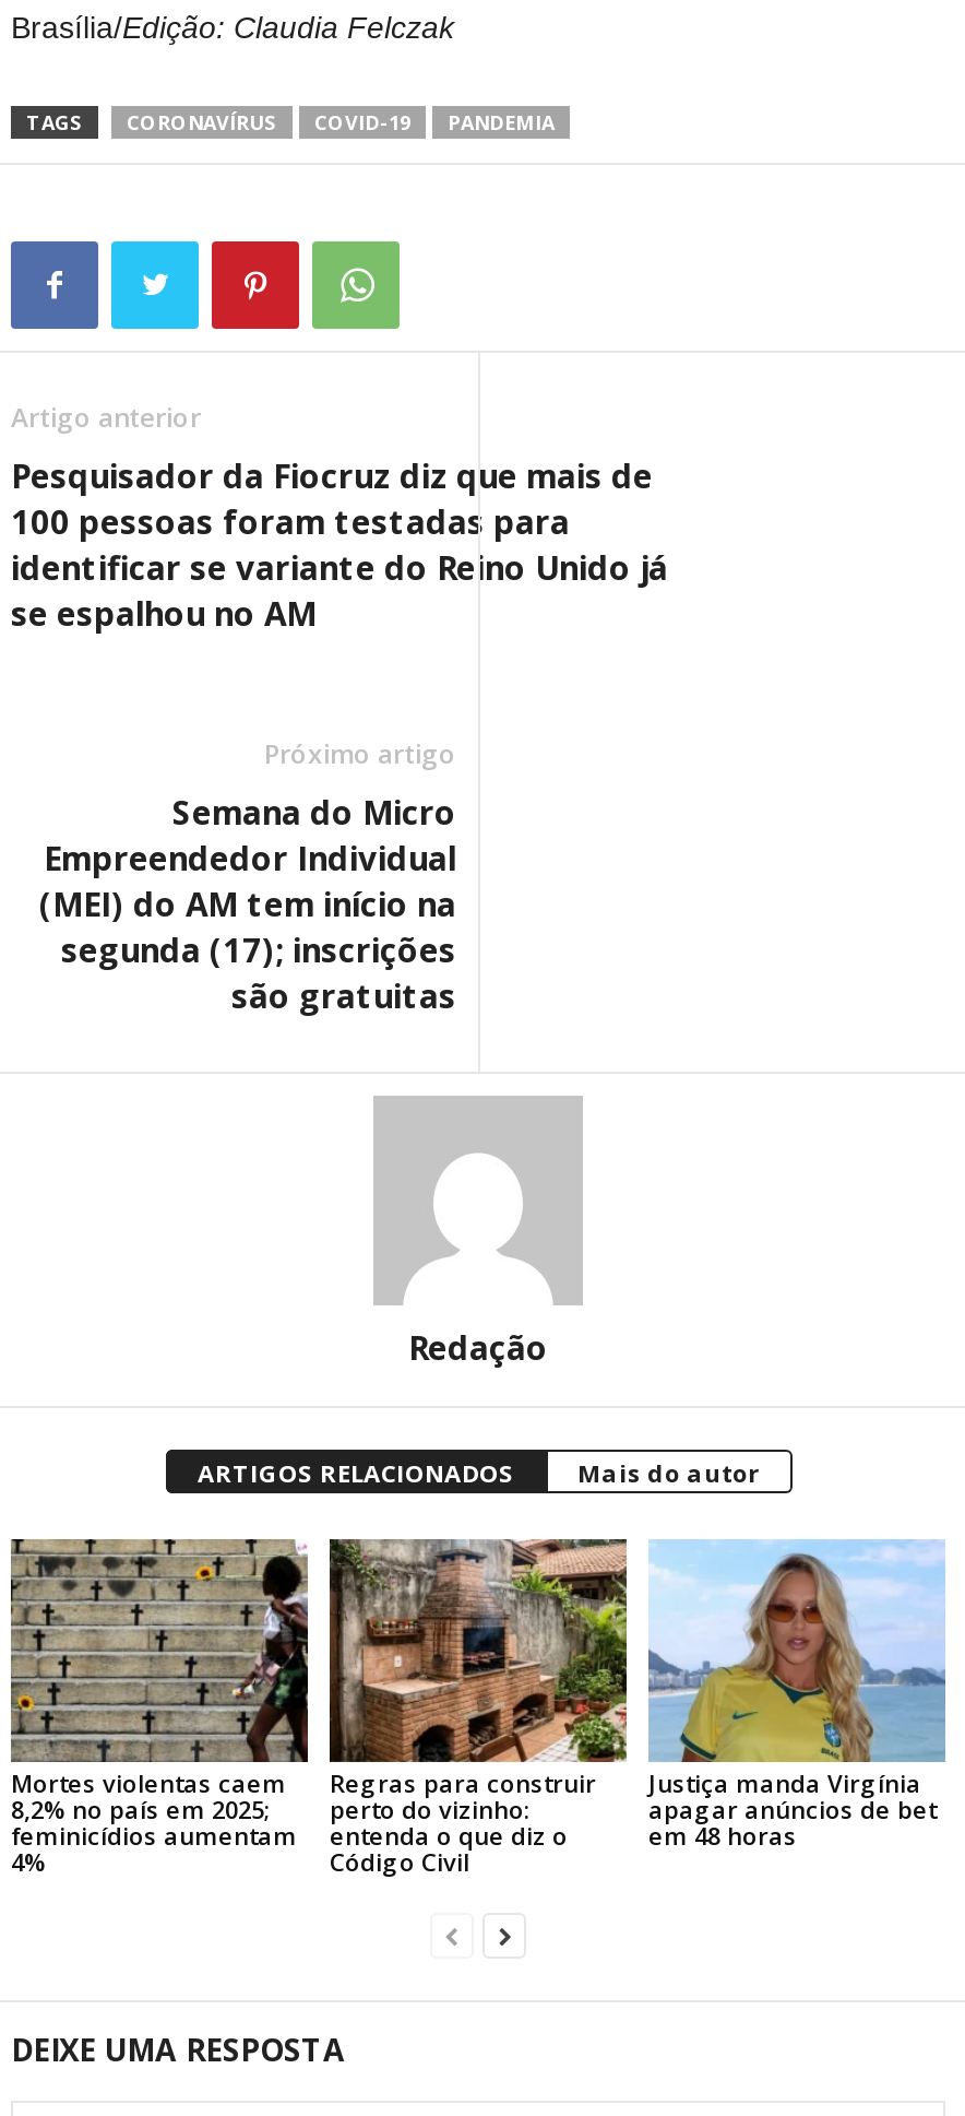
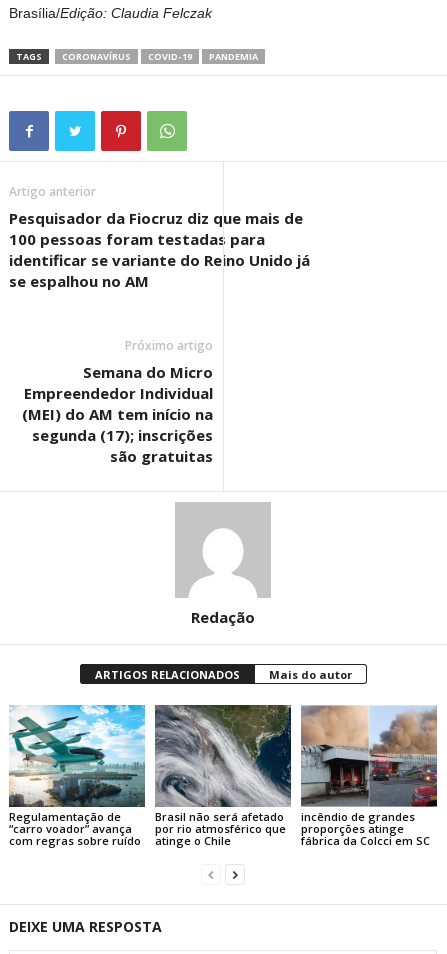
- [image]
- Mortes violentas caem
- 8,2% no país em 2025;
- feminicídios aumentam
- 4%
+ [image]
+ Regulamentação de
+ “carro voador” avança
+ com regras sobre ruído

- [image]
- Regras para construir
- perto do vizinho:
- entenda o que diz o
- Código Civil
+ [image]
+ Brasil não será afetado
+ por rio atmosférico que
+ atinge o Chile

- [image]
- Justiça manda Virgínia
- apagar anúncios de bet
- em 48 horas
+ [image]
+ incêndio de grandes
+ proporções atinge
+ fábrica da Colcci em SC
